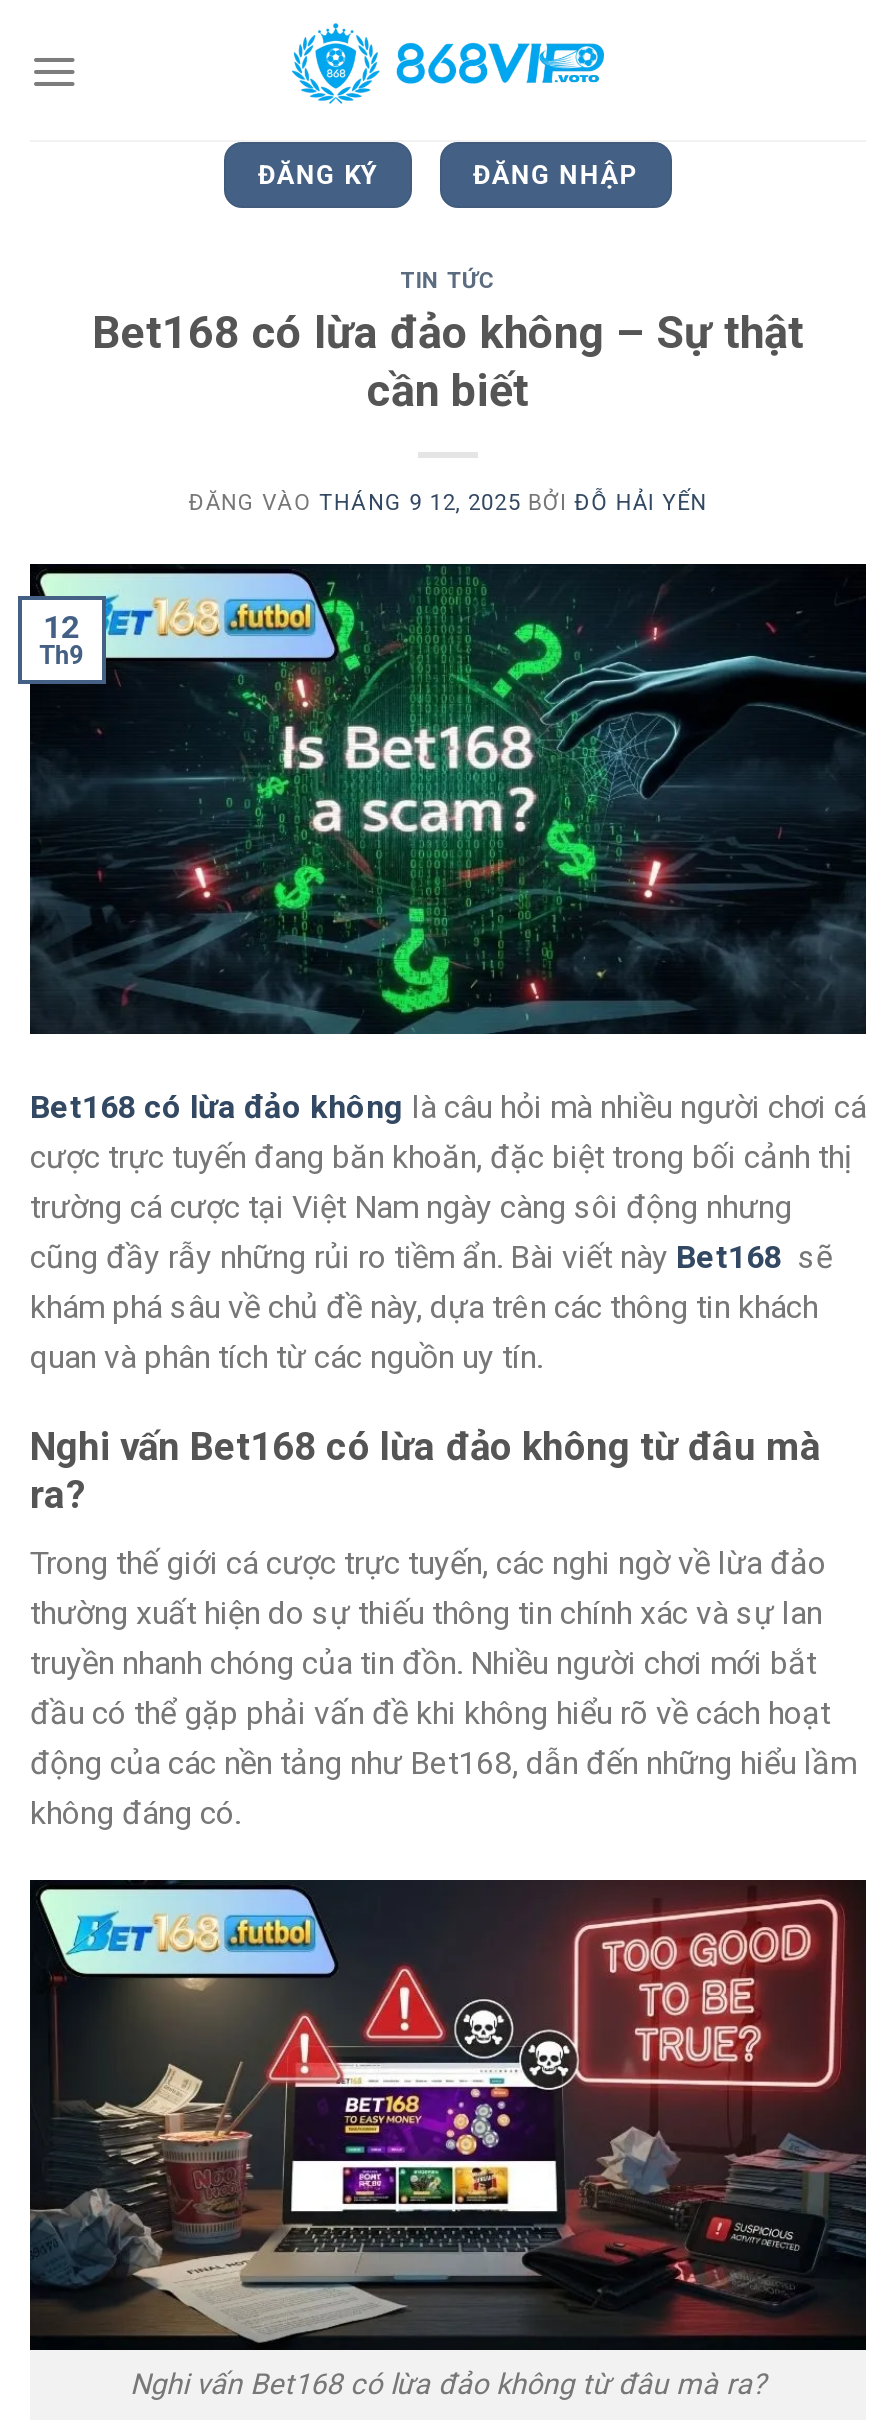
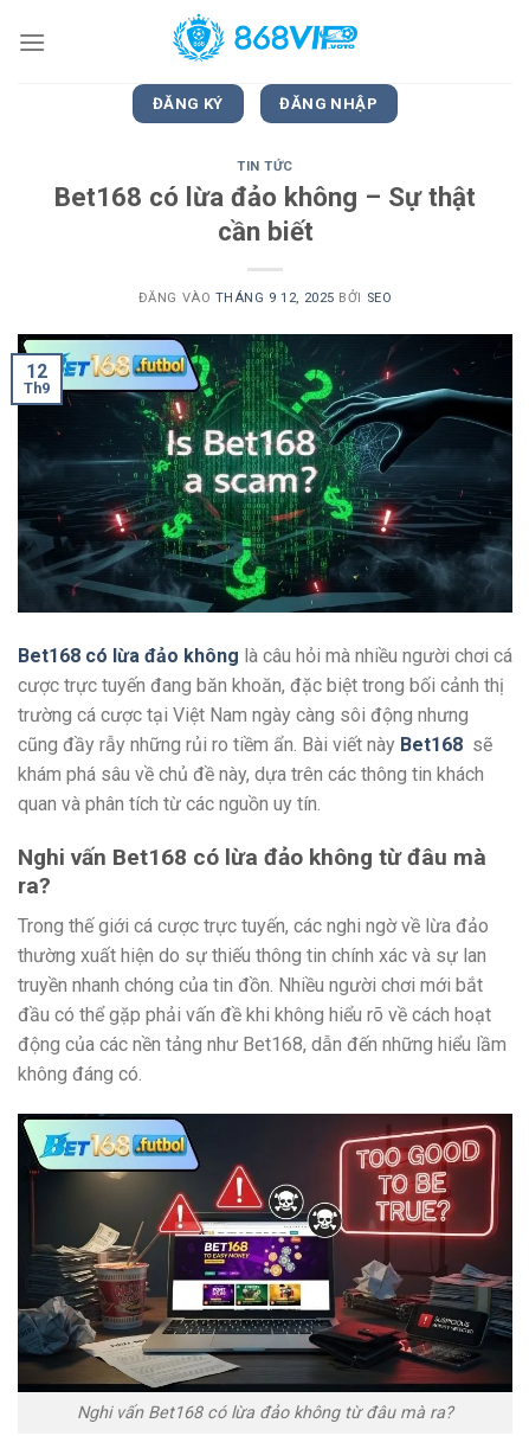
- ĐĂNG VÀO THÁNG 9 12, 2025 BỞI ĐỖ HẢI YẾN
+ ĐĂNG VÀO THÁNG 9 12, 2025 BỞI SEO
